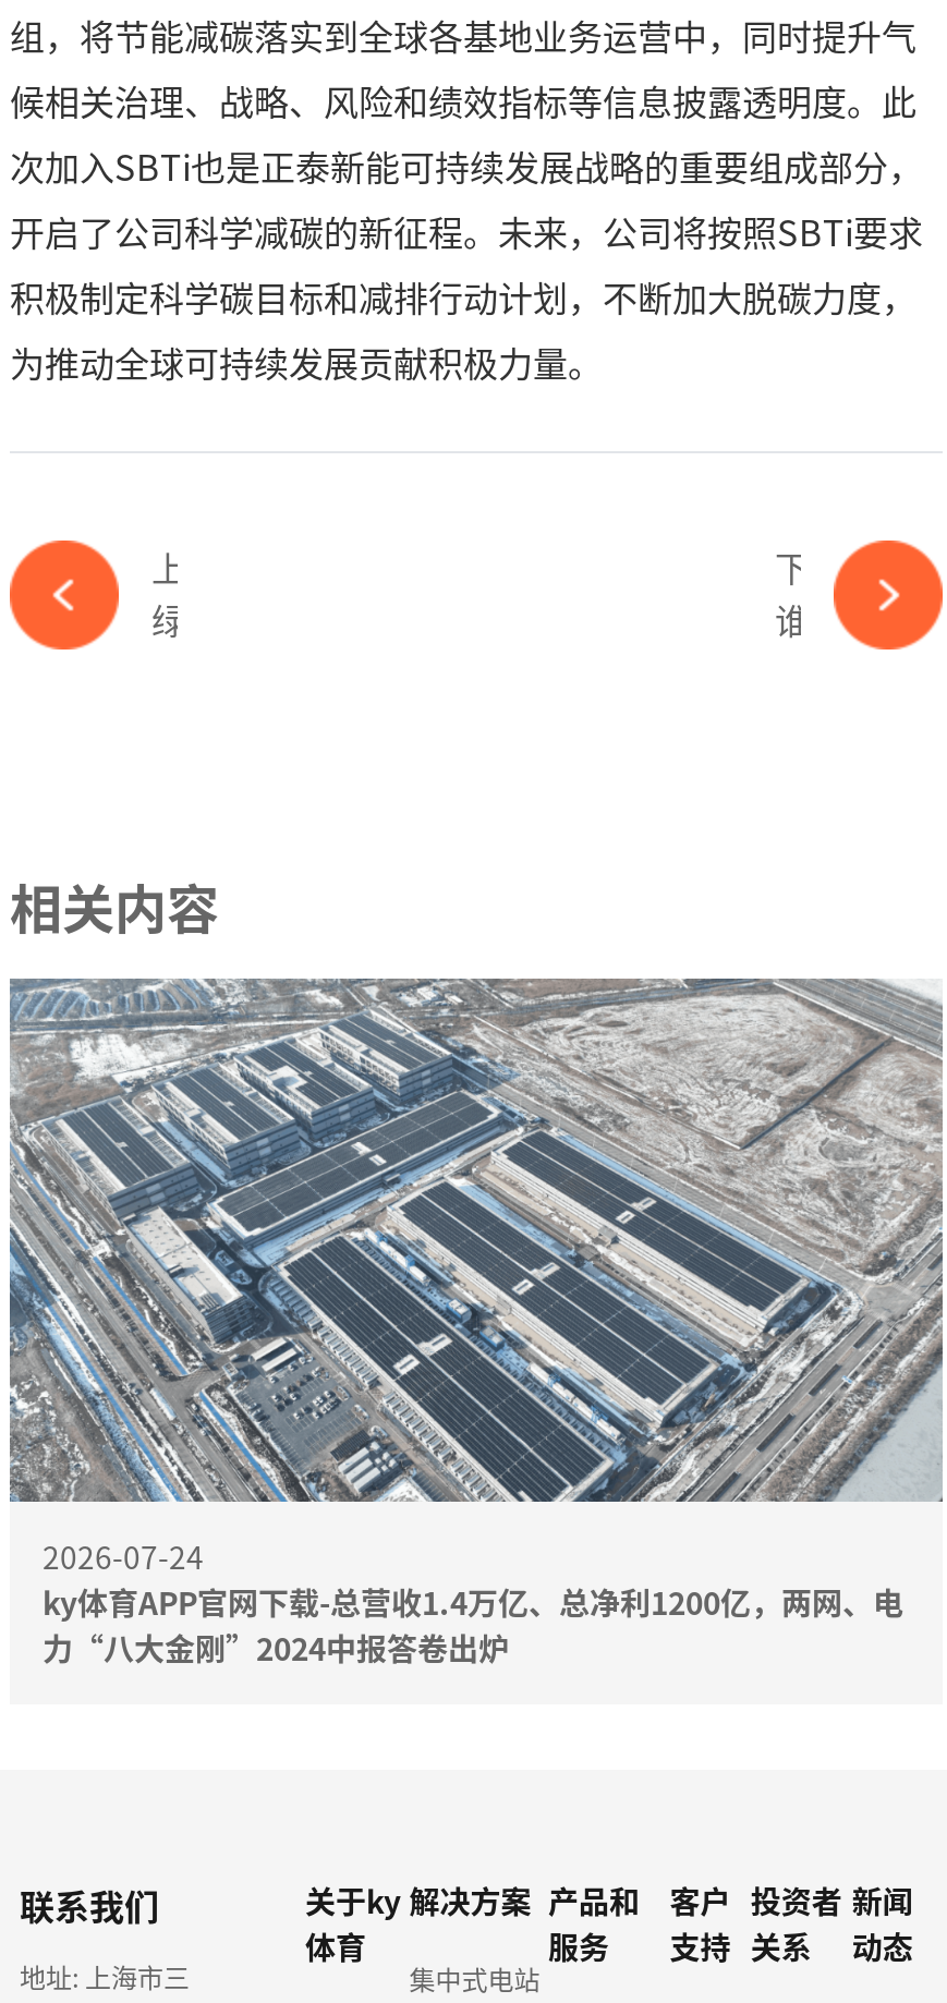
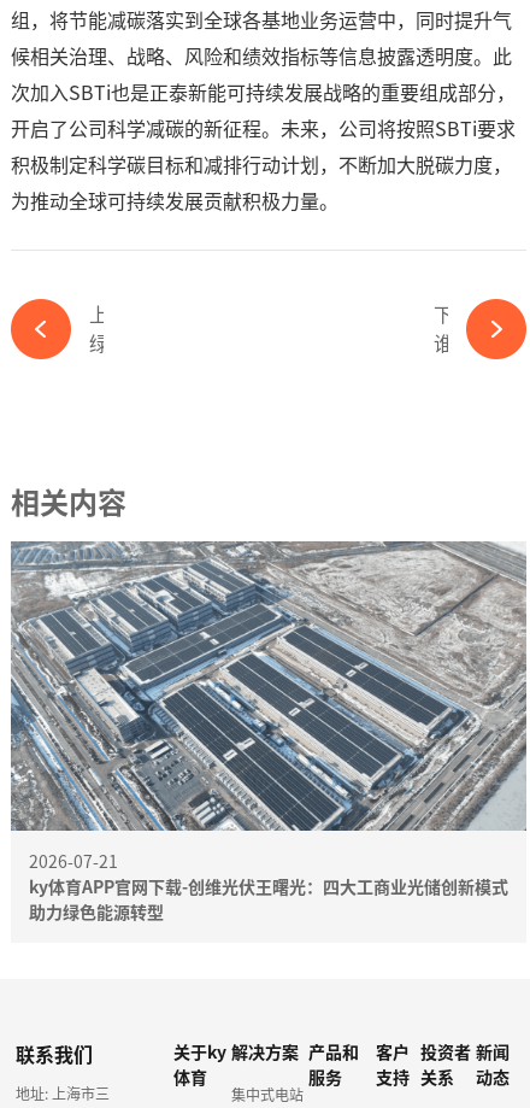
- 2026-07-24
- ky体育APP官网下载-总营收1.4万亿、总净利1200亿，两网、电
- 力“八大金刚”2024中报答卷出炉
+ 2026-07-21
+ ky体育APP官网下载-创维光伏王曙光：四大工商业光储创新模式
+ 助力绿色能源转型
